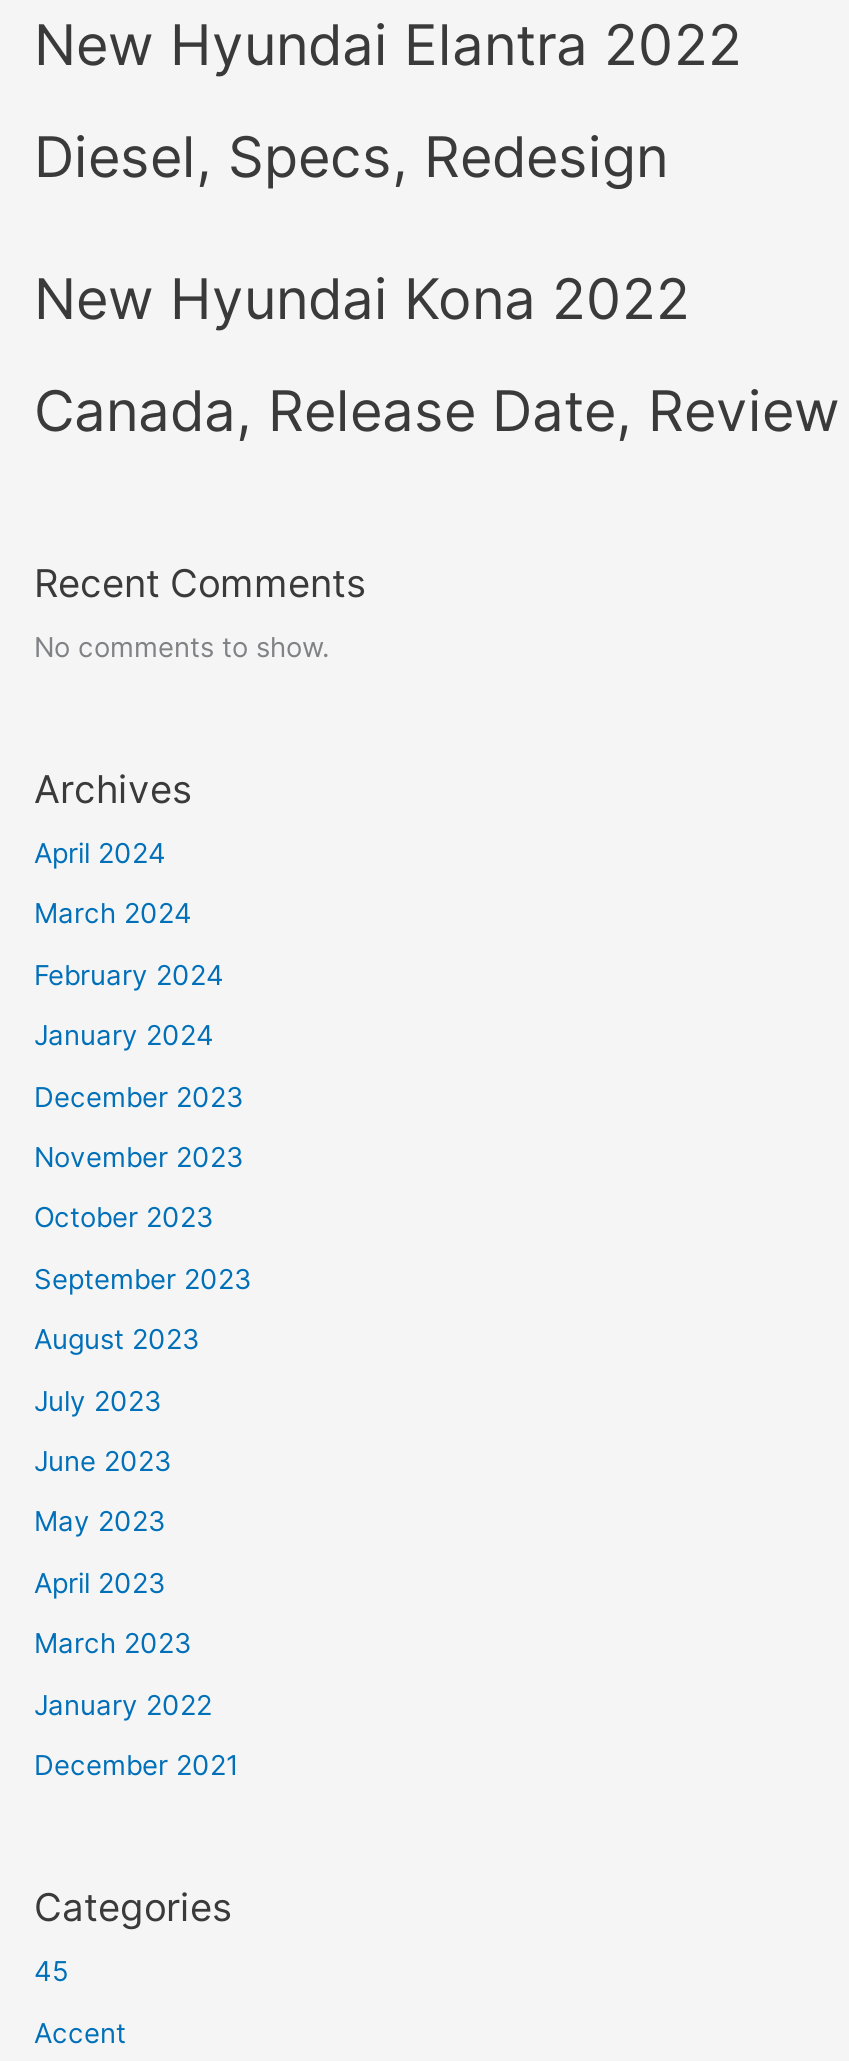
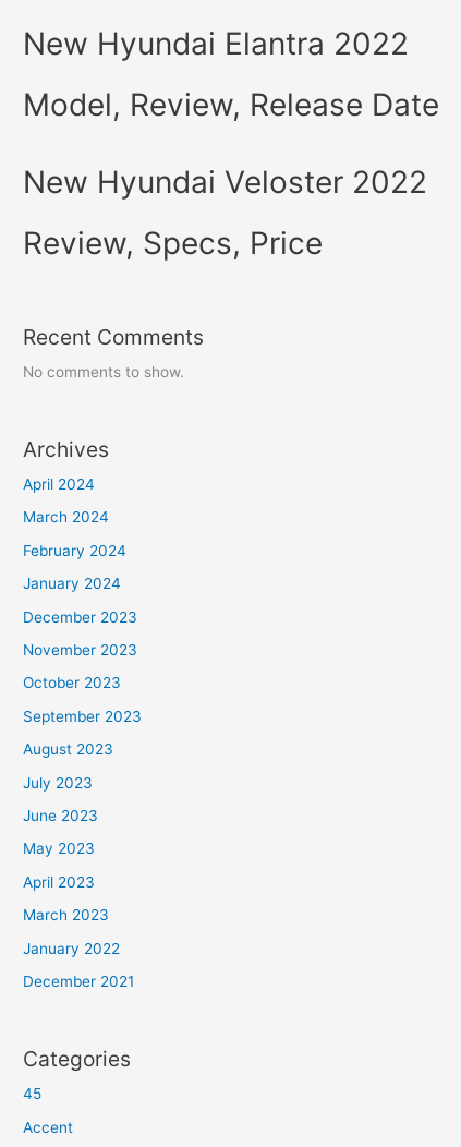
- Diesel, Specs, Redesign
+ Model, Review, Release Date

- New Hyundai Kona 2022
+ New Hyundai Veloster 2022

- Canada, Release Date, Review
+ Review, Specs, Price
